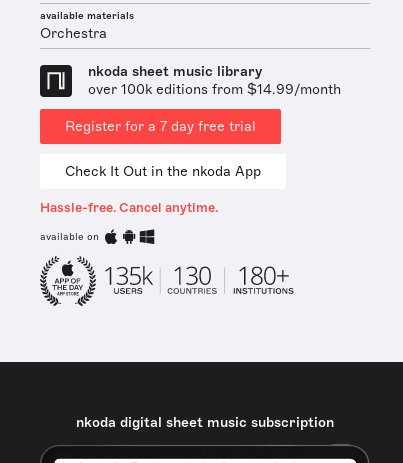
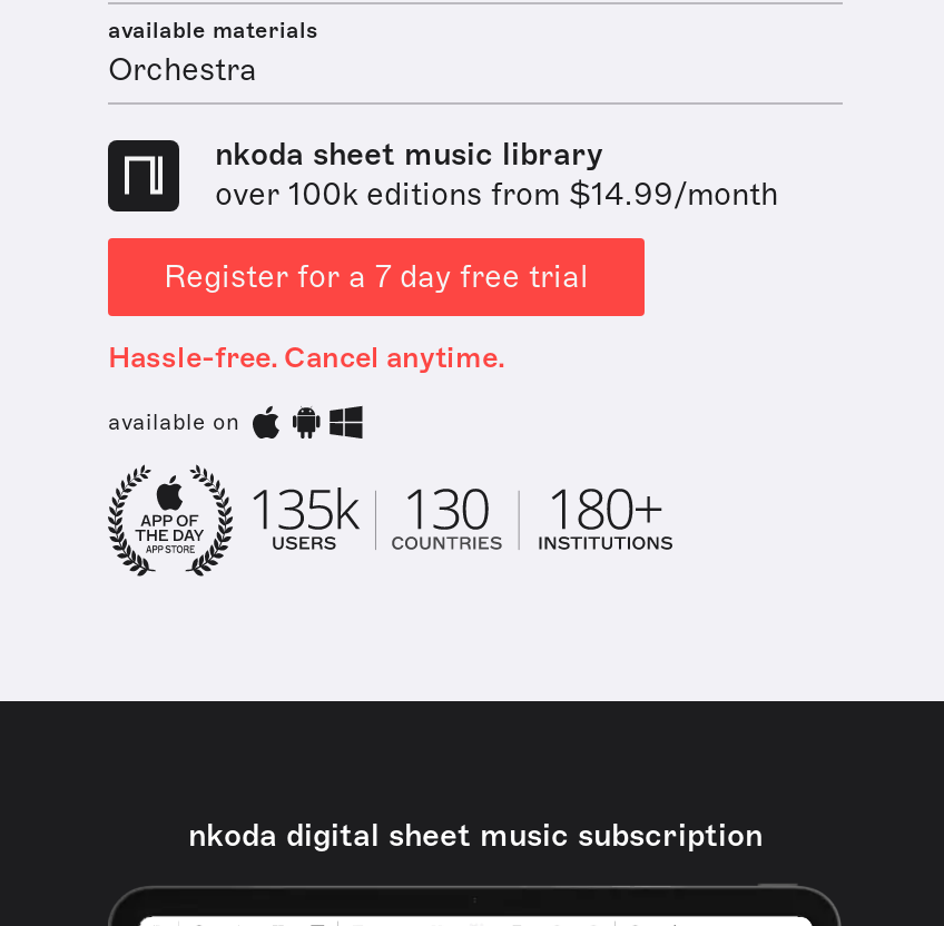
- Check It Out in the nkoda App
